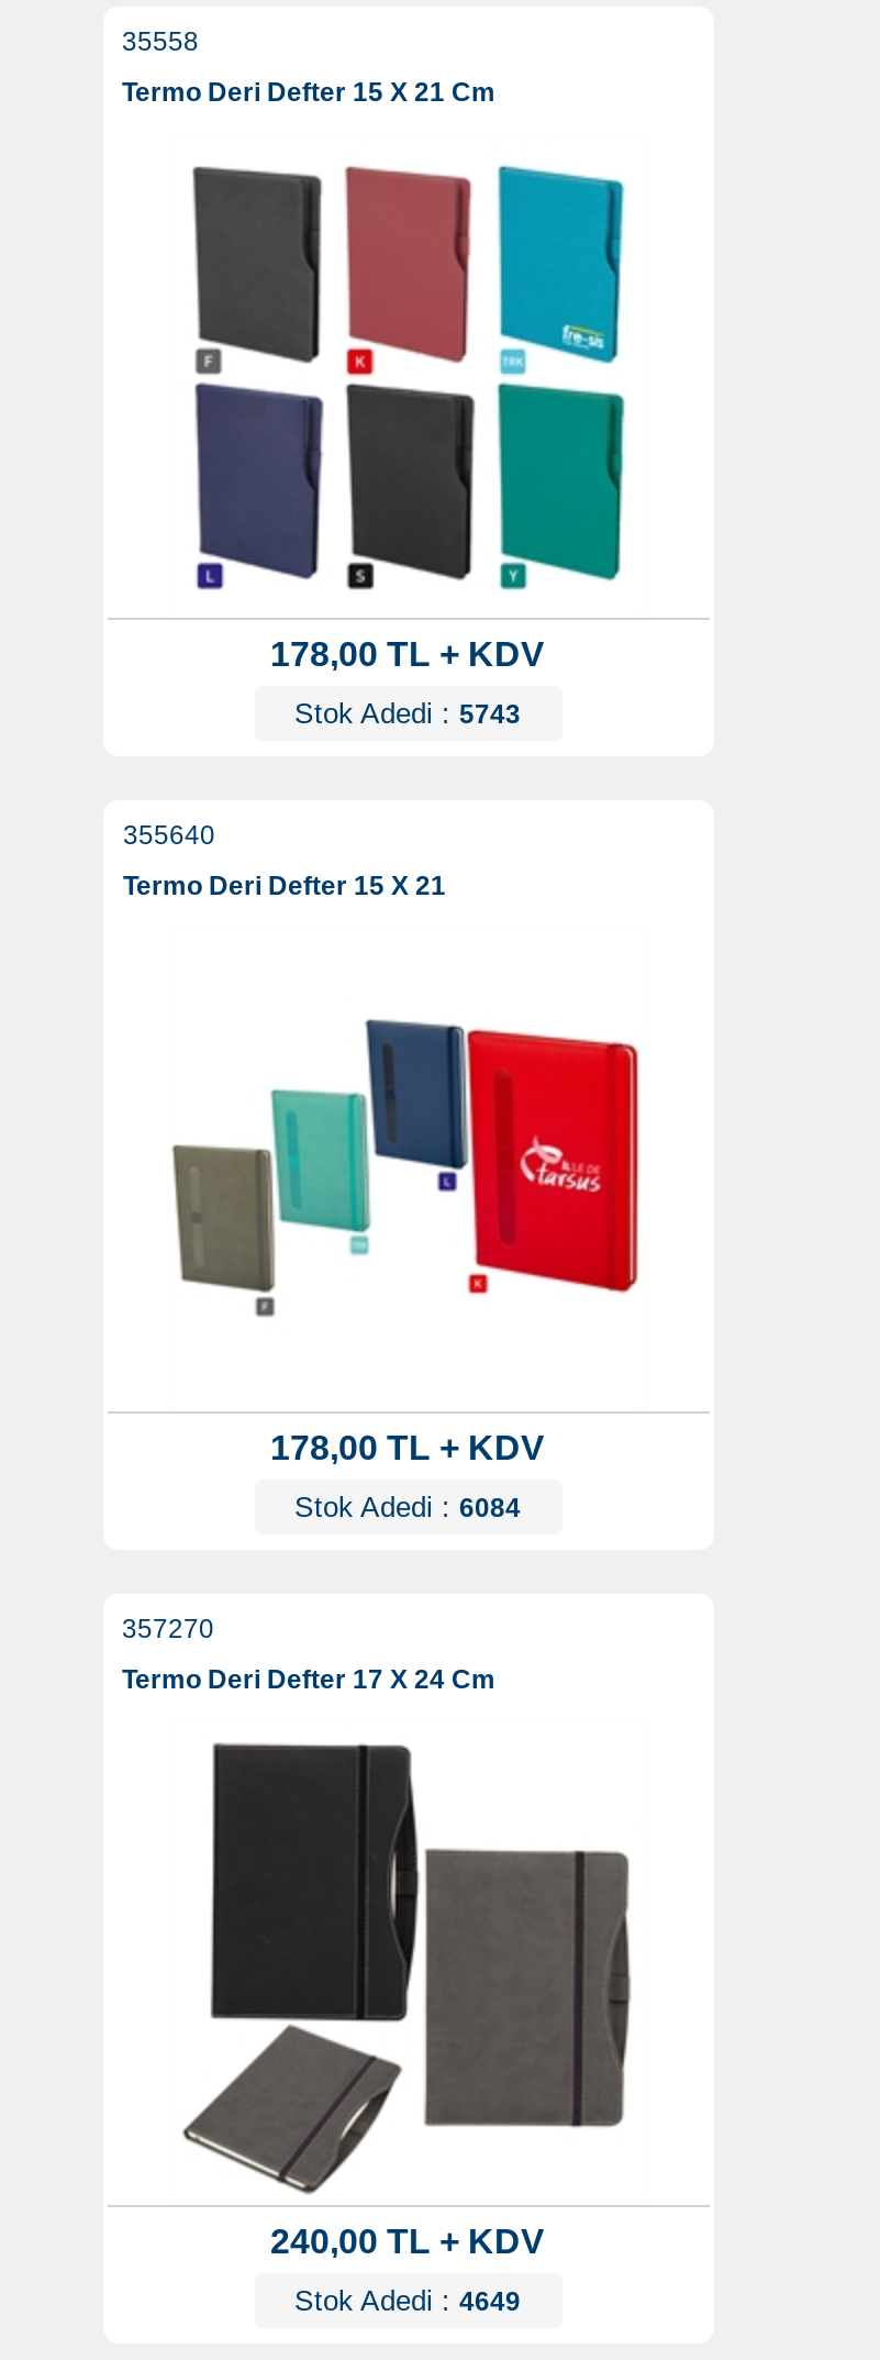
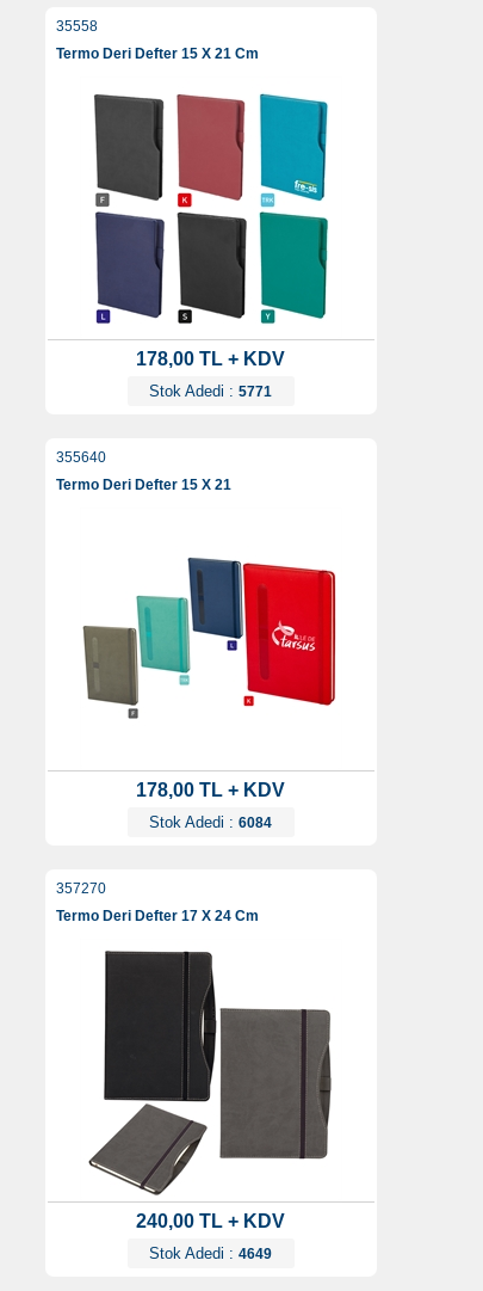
- Stok Adedi : 5743
+ Stok Adedi : 5771
